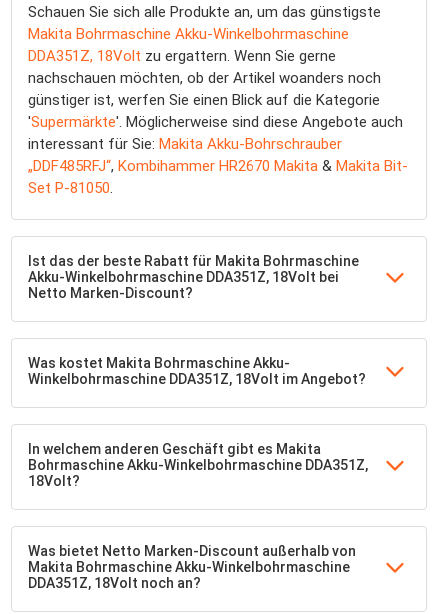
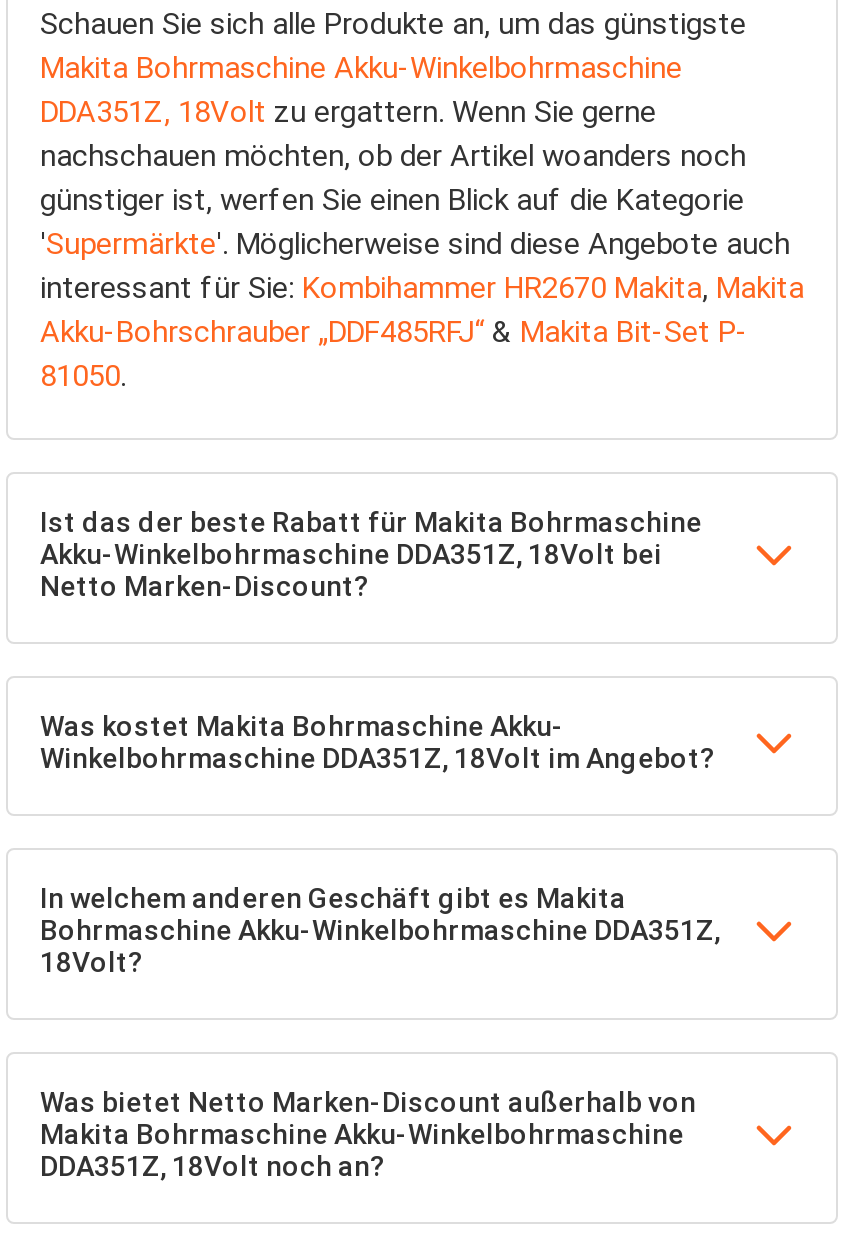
- interessant für Sie: Makita Akku-Bohrschrauber
- „DDF485RFJ“, Kombihammer HR2670 Makita & Makita Bit-
- Set P-81050.
+ interessant für Sie: Kombihammer HR2670 Makita, Makita
+ Akku-Bohrschrauber „DDF485RFJ“& Makita Bit-Set P-
+ 81050.
